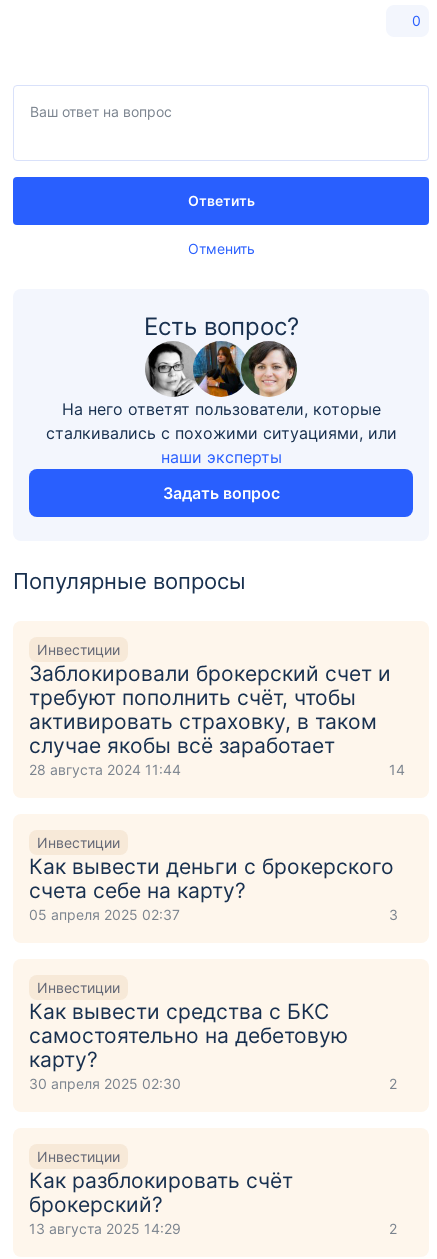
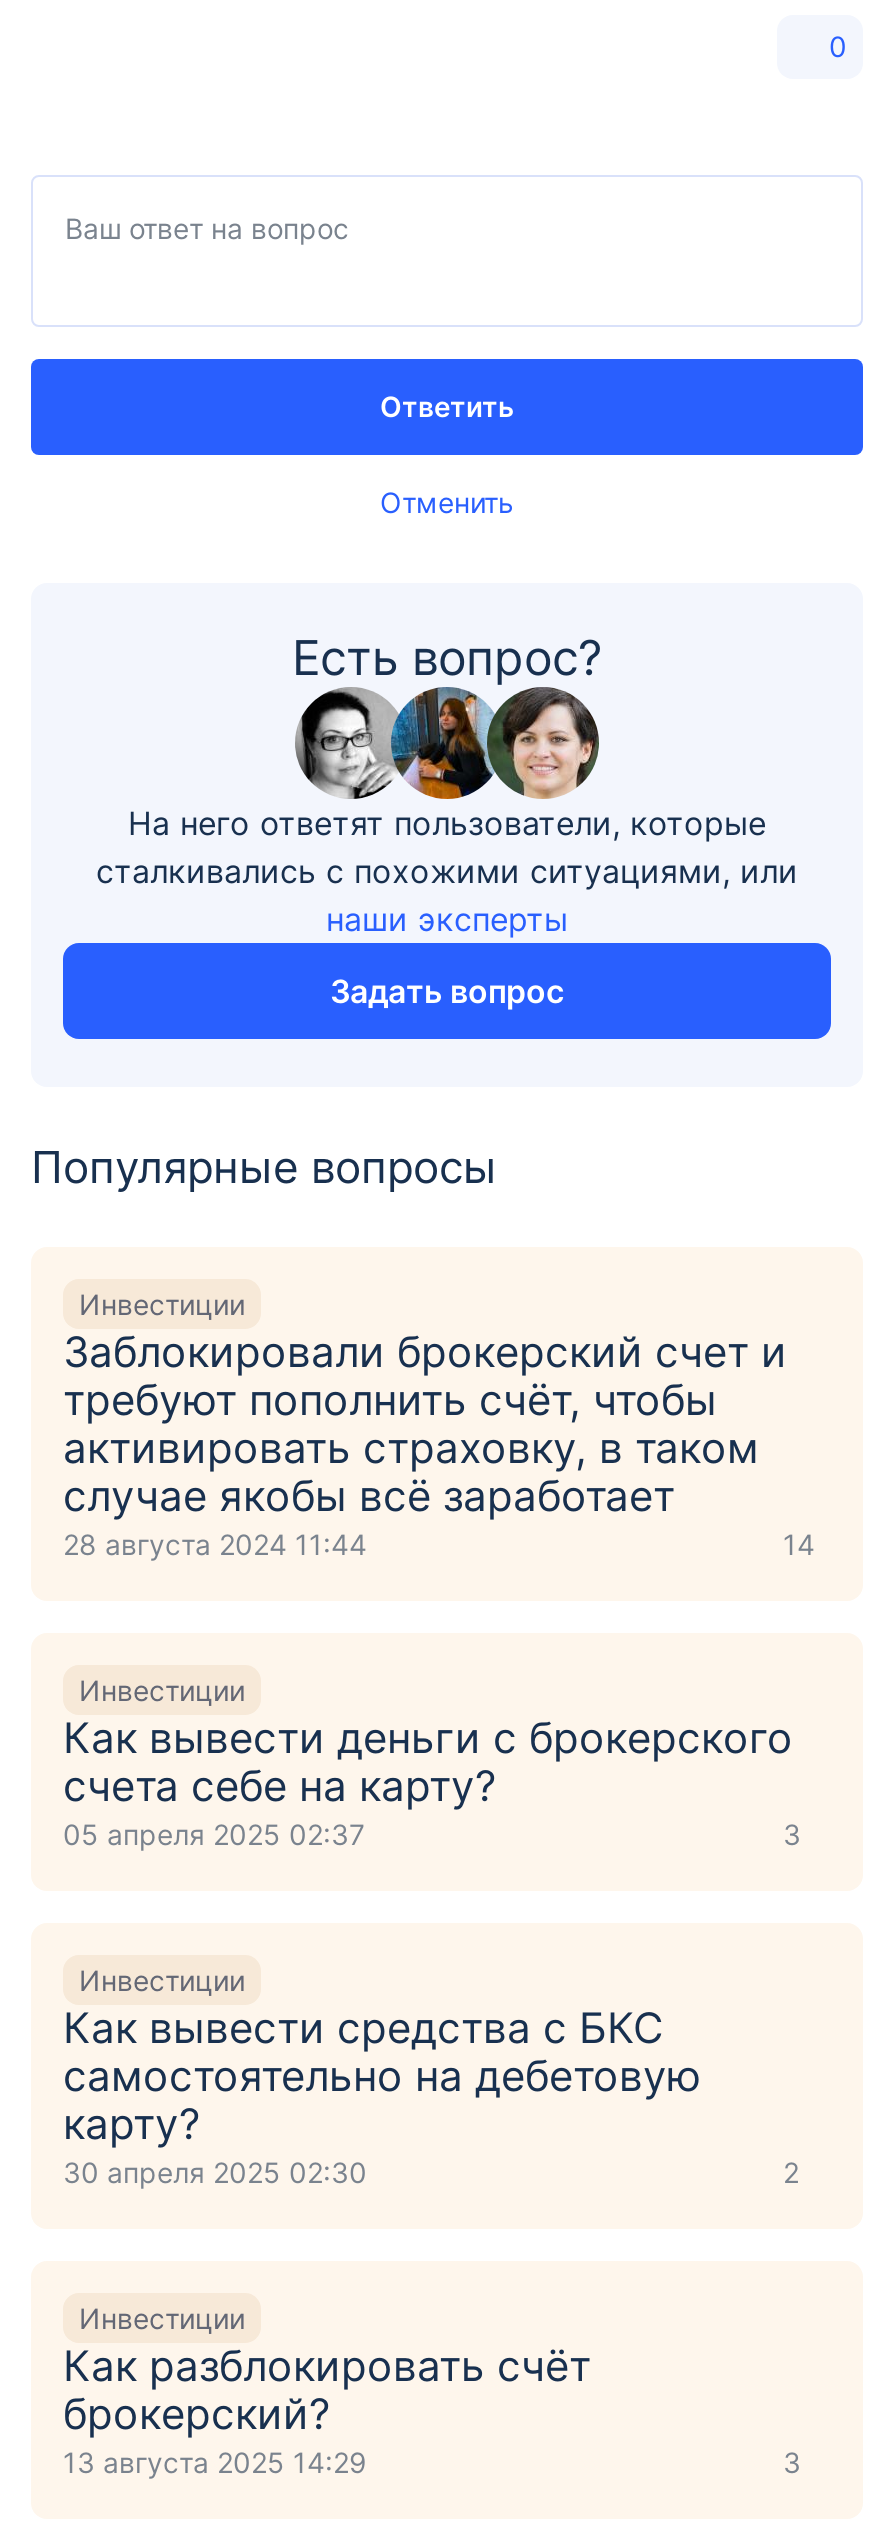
- 2
+ 3
